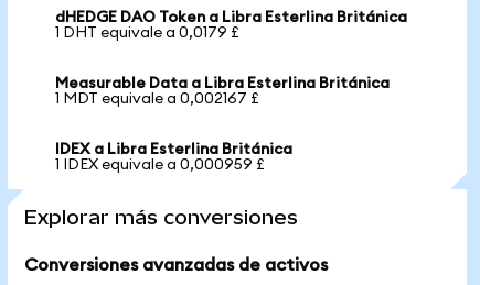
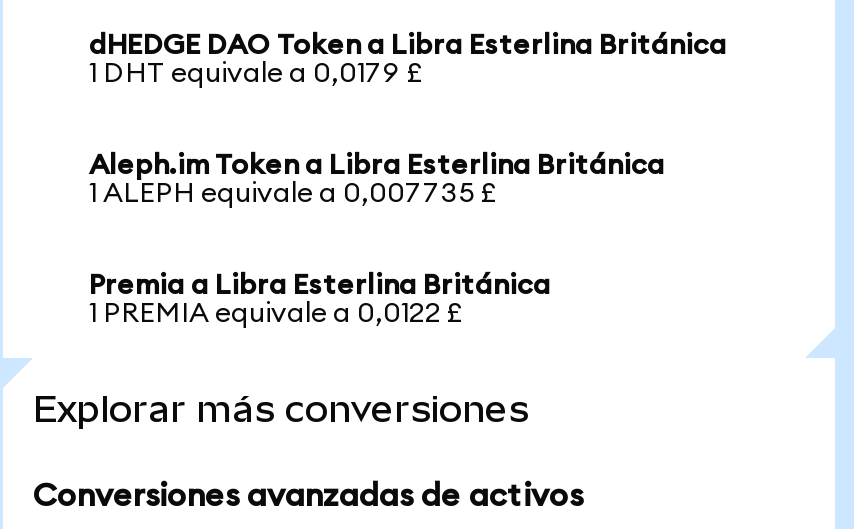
- Measurable Data a Libra Esterlina Británica
+ Aleph.im Token a Libra Esterlina Británica

- 1 MDT equivale a 0,002167 £
+ 1 ALEPH equivale a 0,007735 £

- IDEX a Libra Esterlina Británica
+ Premia a Libra Esterlina Británica

- 1 IDEX equivale a 0,000959 £
+ 1 PREMIA equivale a 0,0122 £
